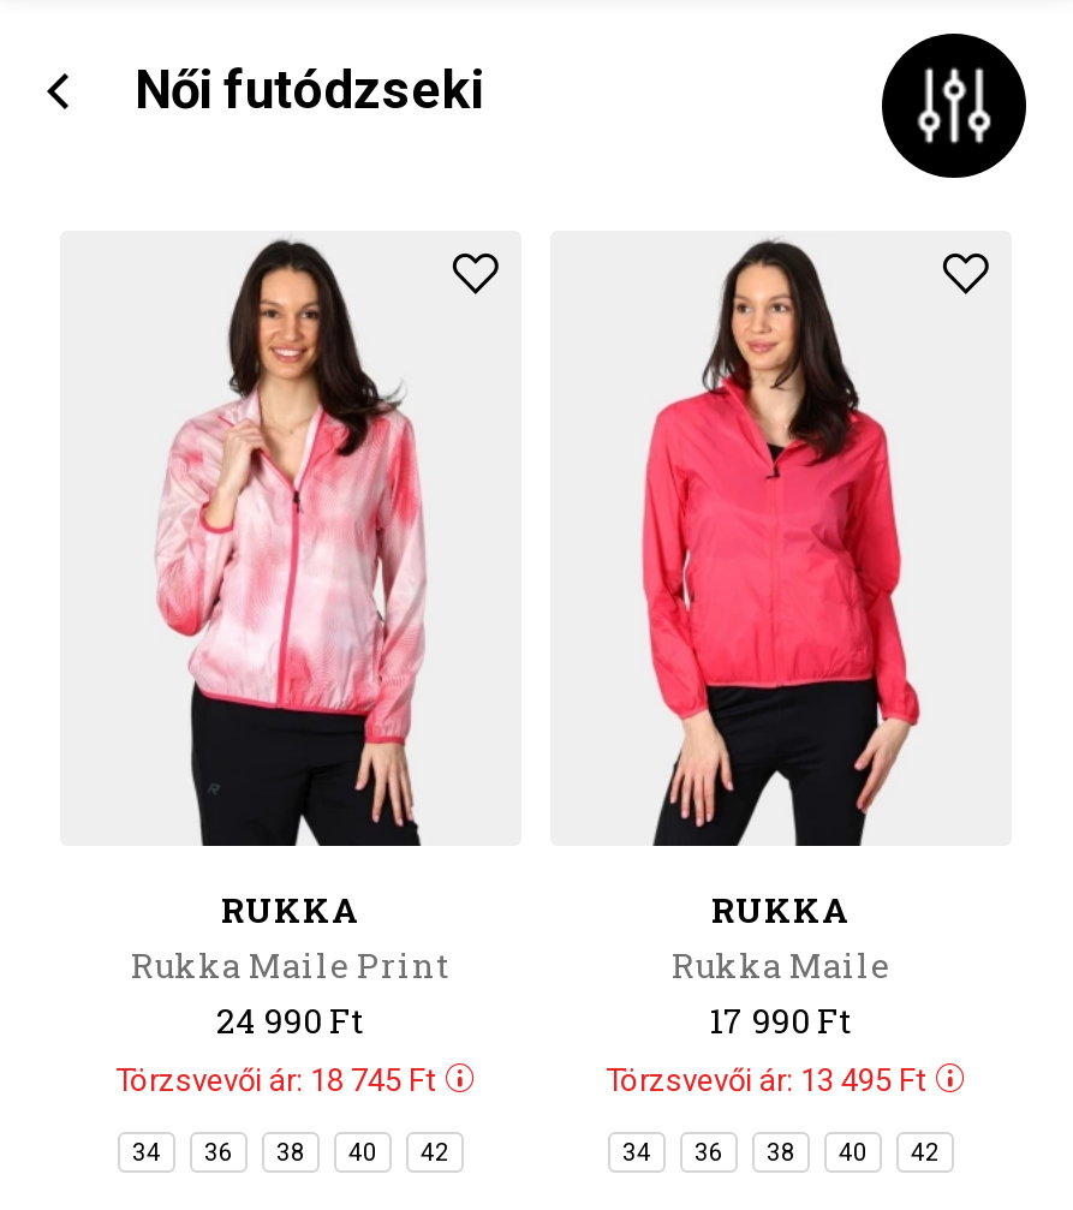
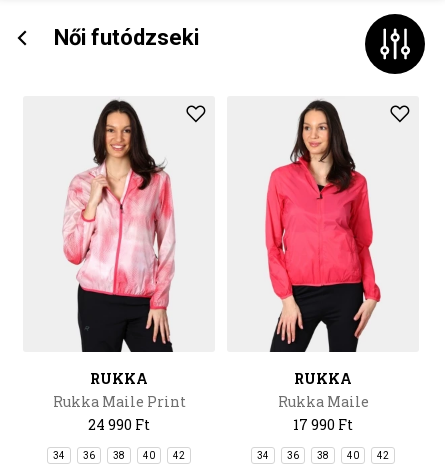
- Törzsvevői ár: 18 745 Ft

- Törzsvevői ár: 13 495 Ft
